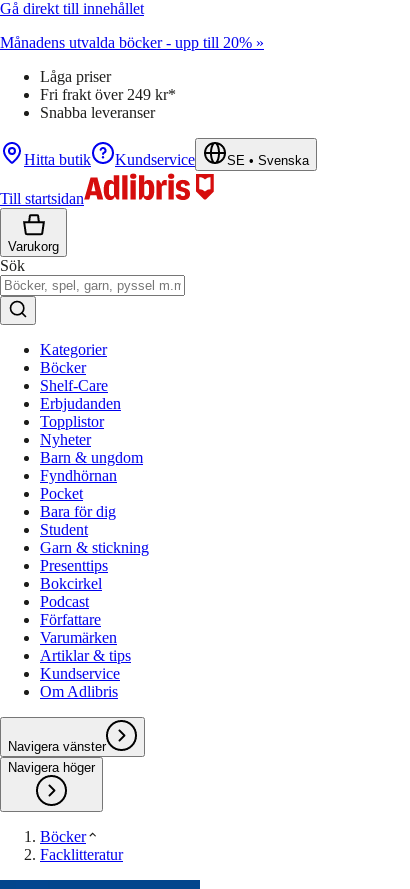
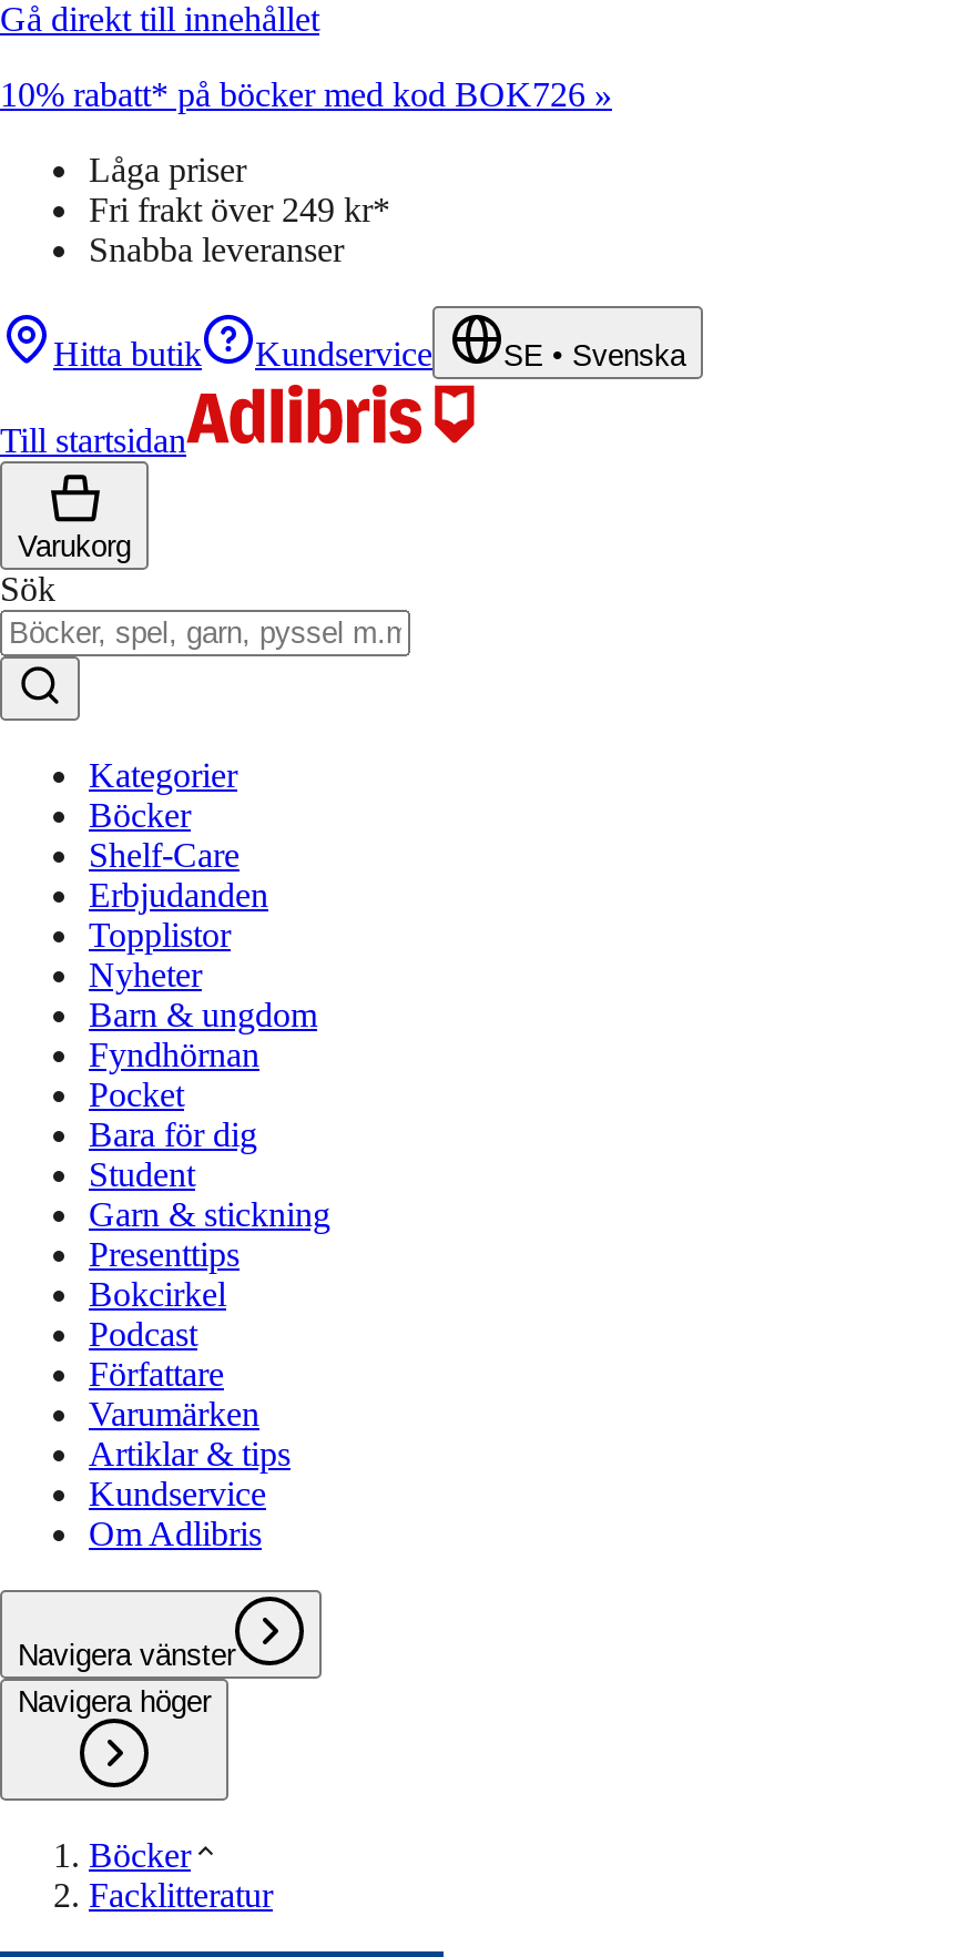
- Månadens utvalda böcker - upp till 20% »
+ 10% rabatt* på böcker med kod BOK726 »
